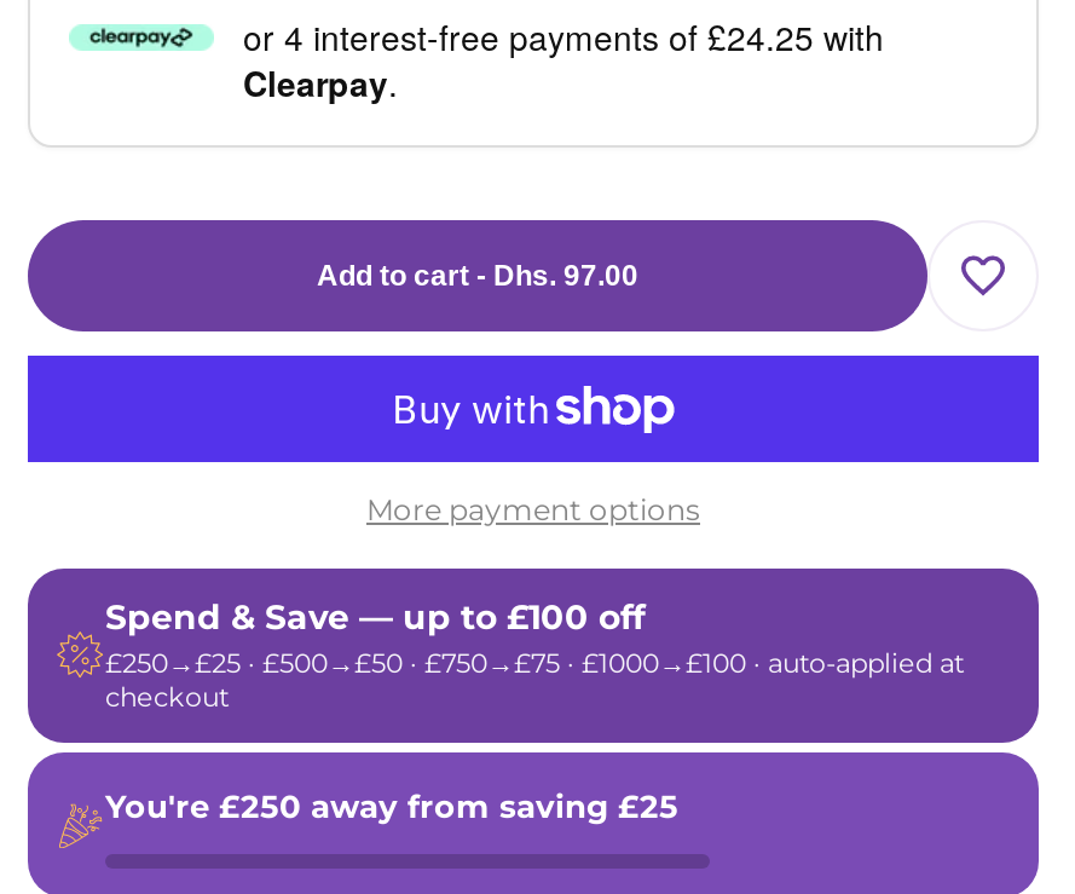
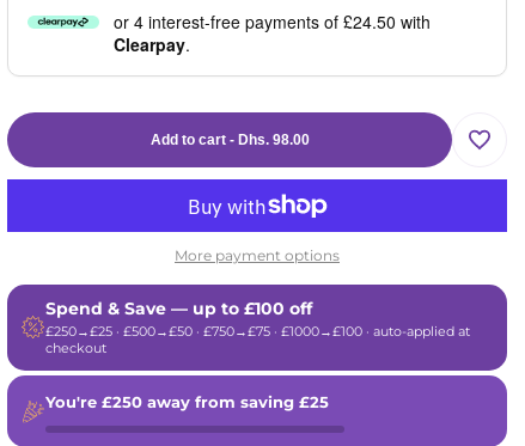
- or 4 interest-free payments of £24.25 with
+ or 4 interest-free payments of £24.50 with

- Add to cart - Dhs. 97.00
+ Add to cart - Dhs. 98.00
